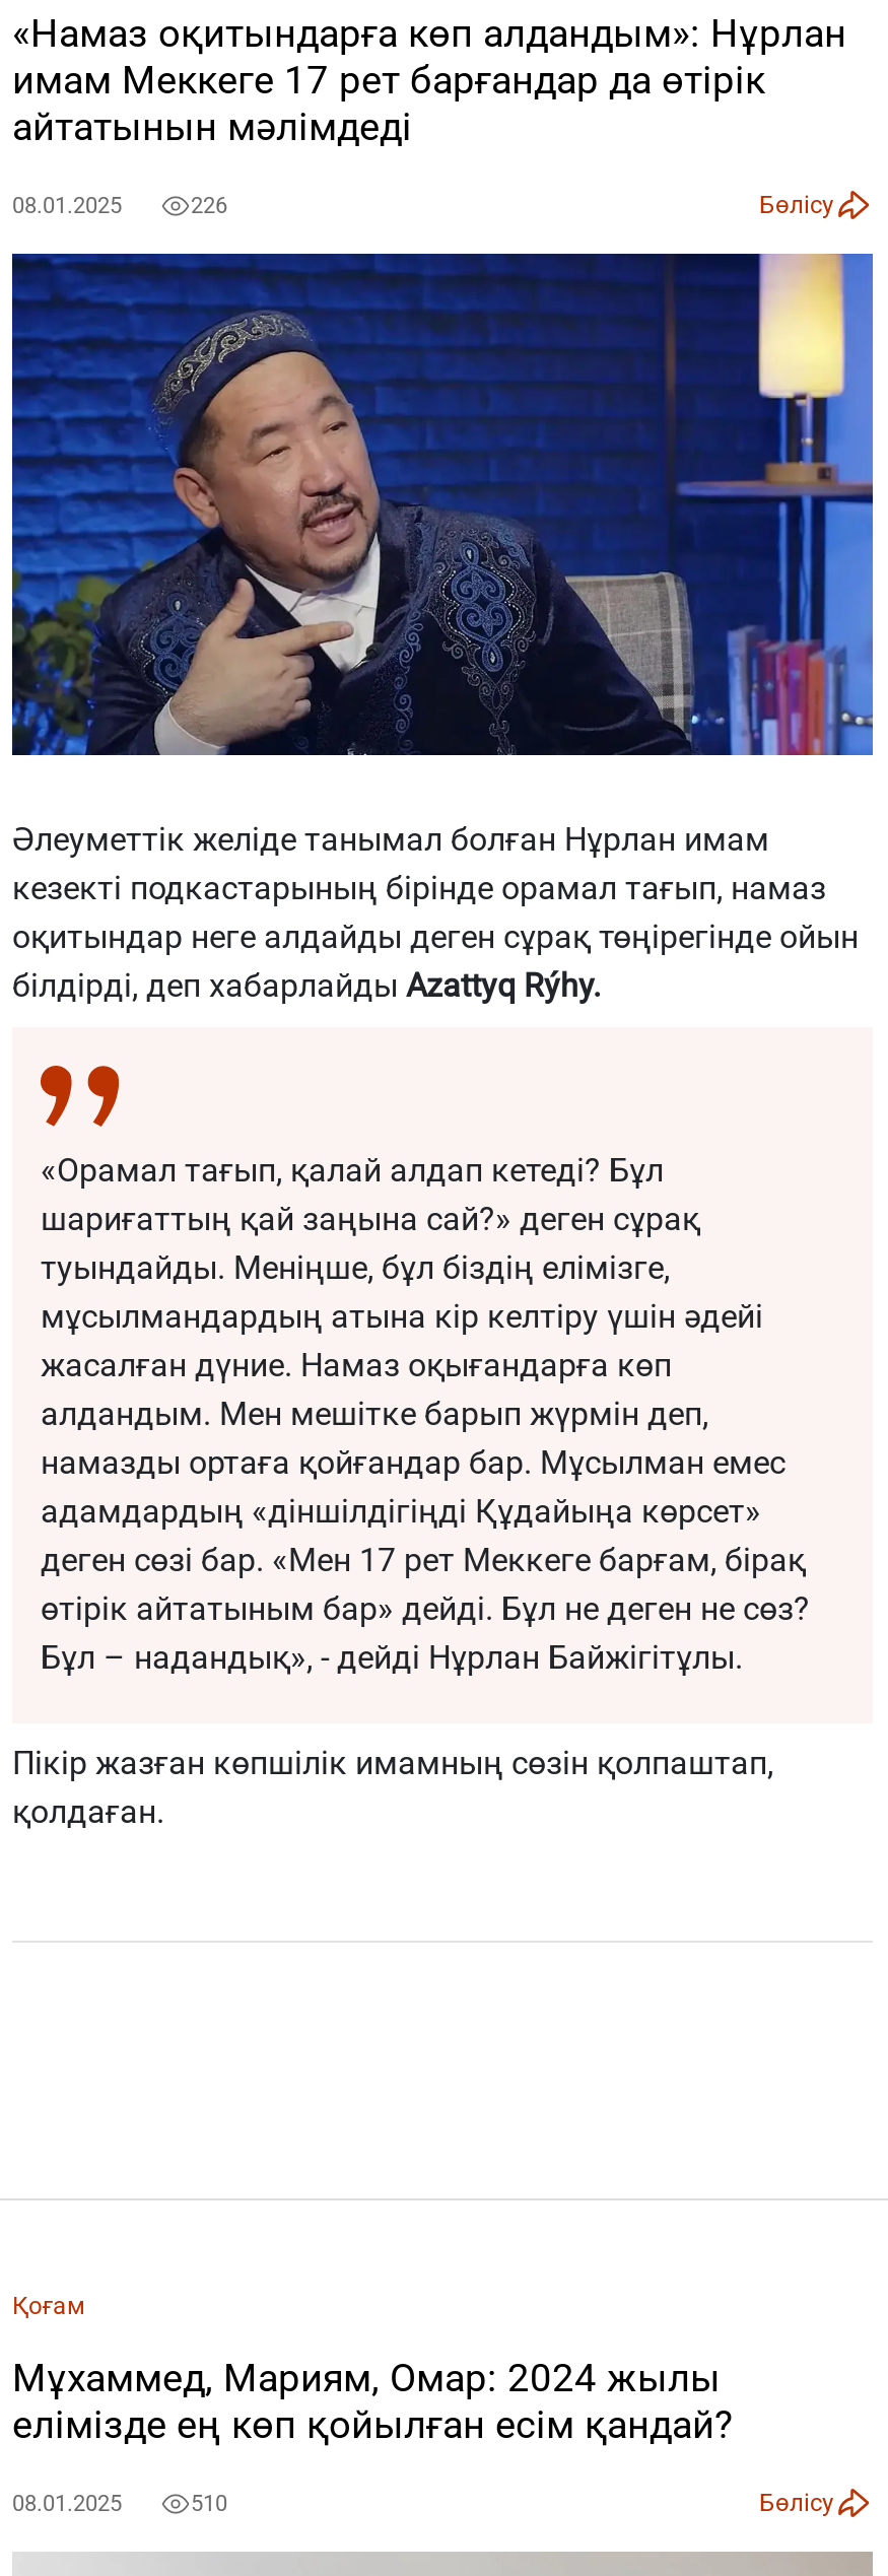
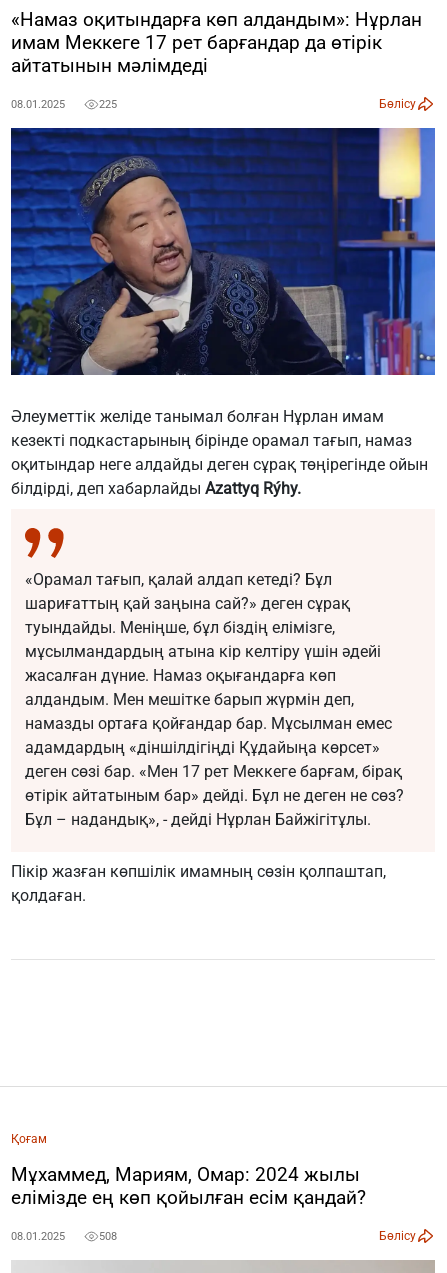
- 226
+ 225

- 510
+ 508
